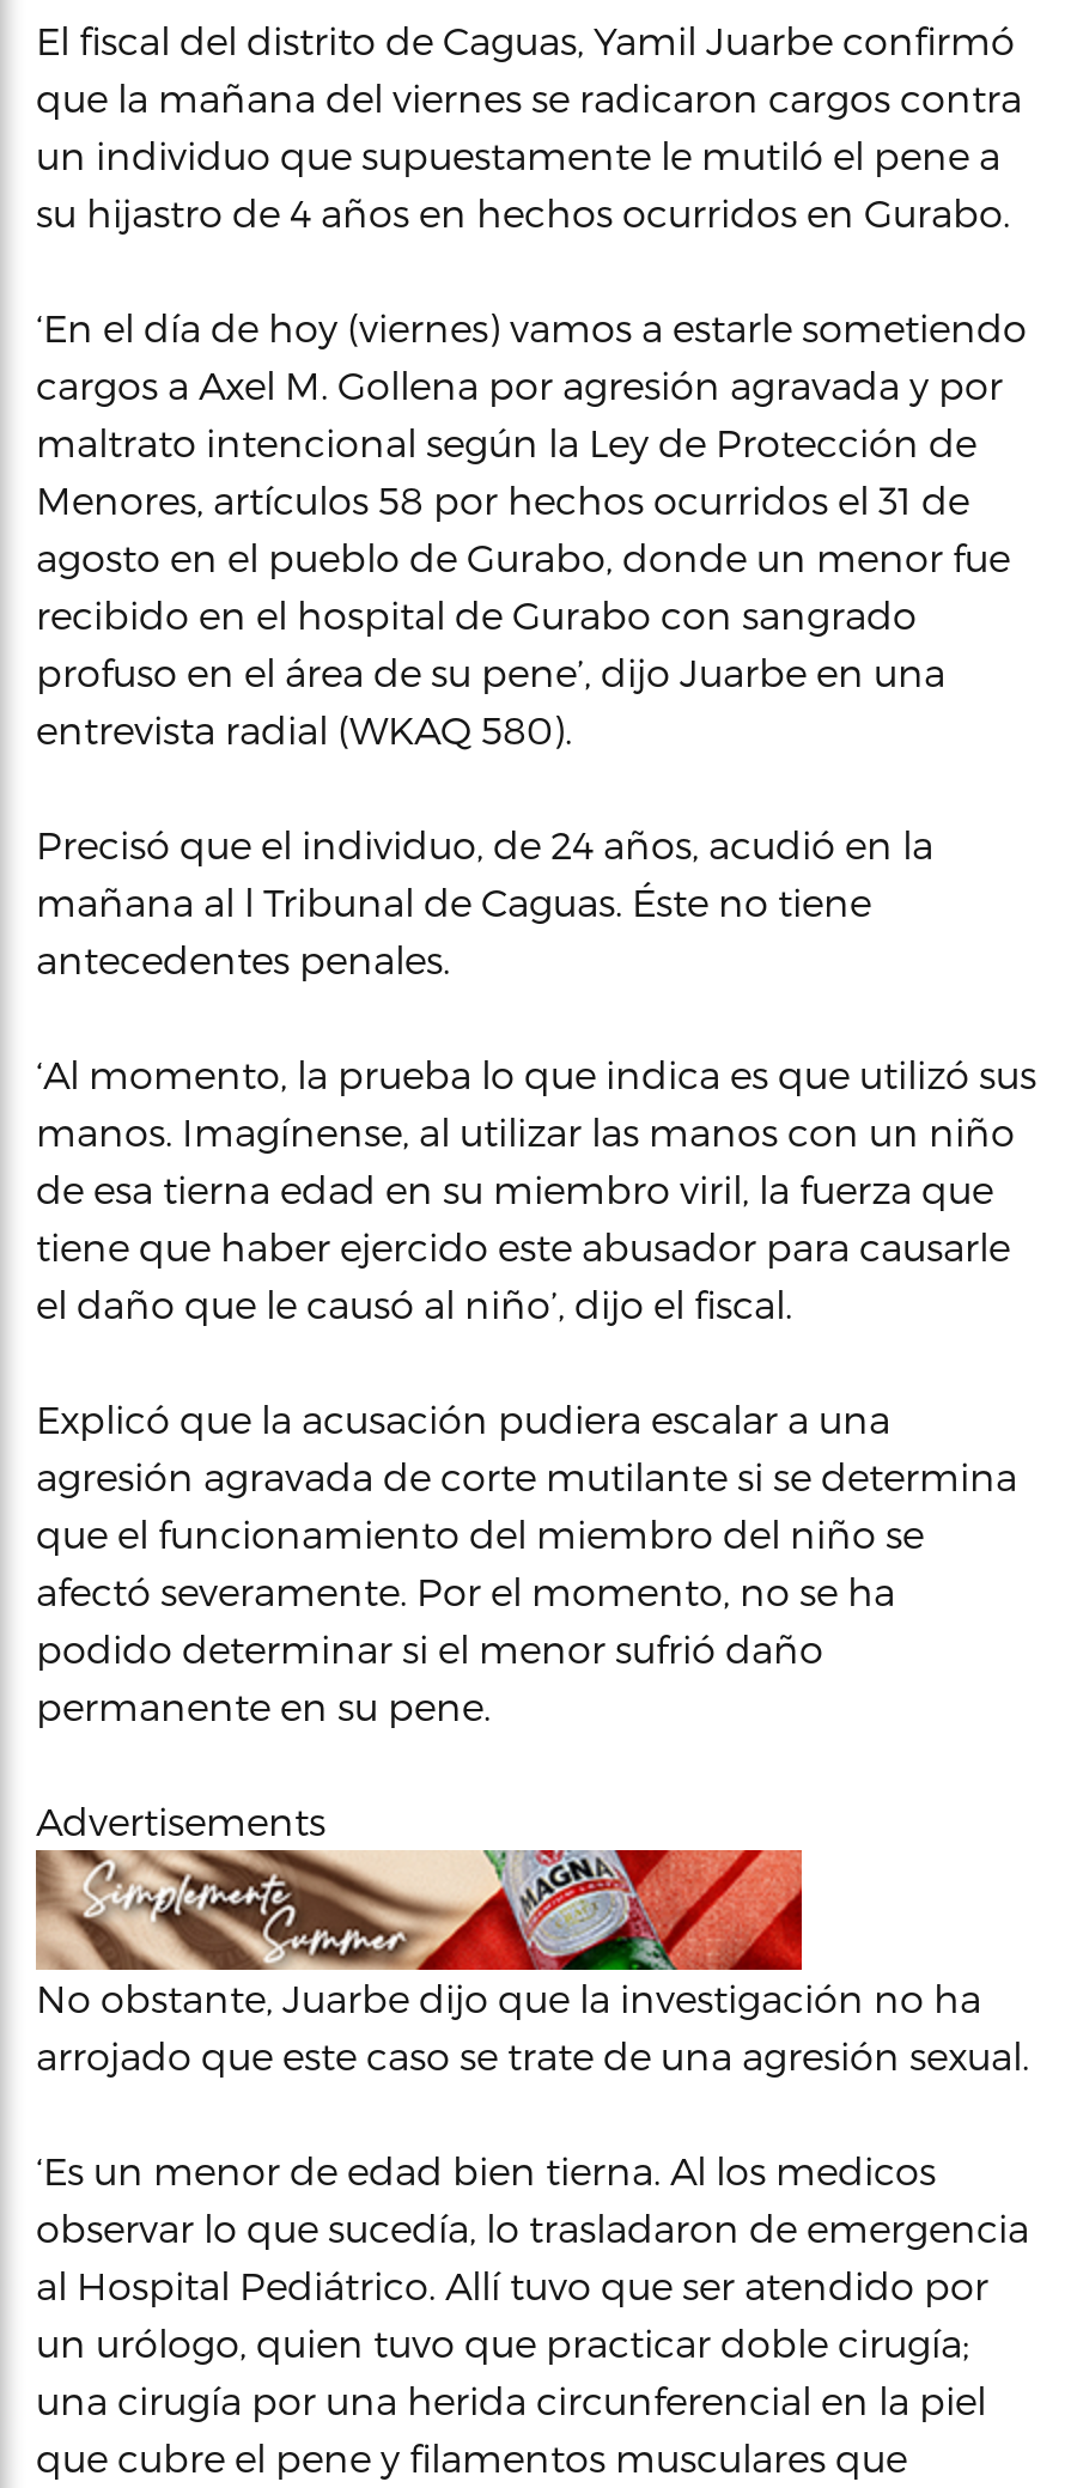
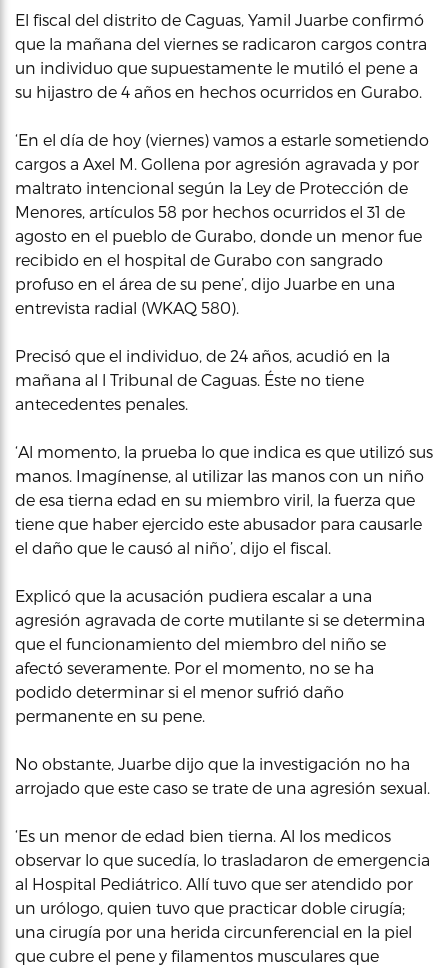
- Advertisements

- [image]
